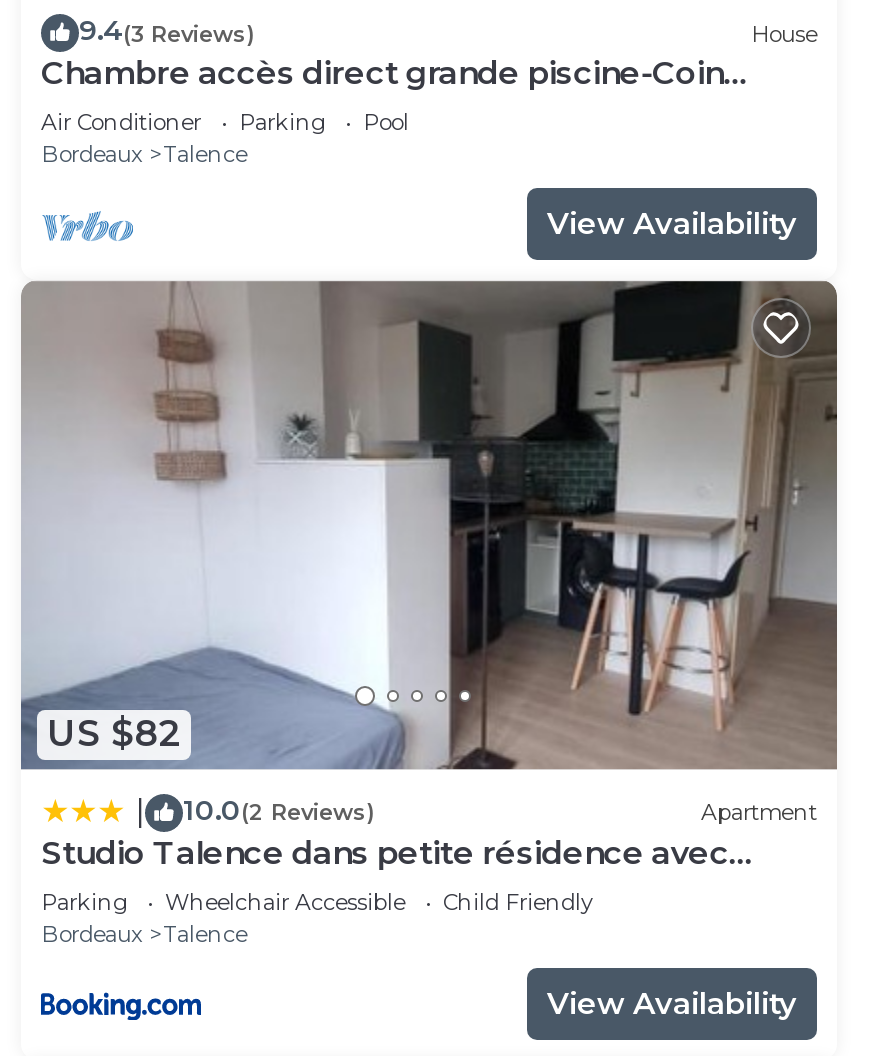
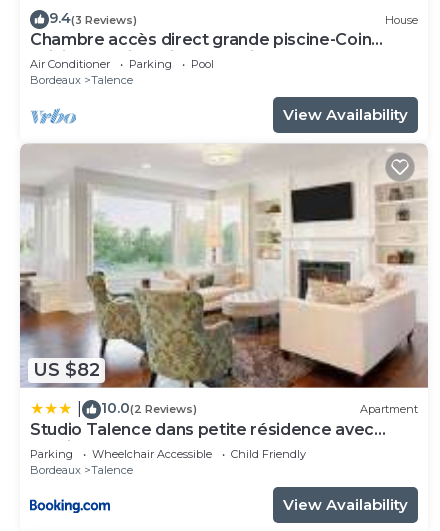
- [image]
+ [image]
